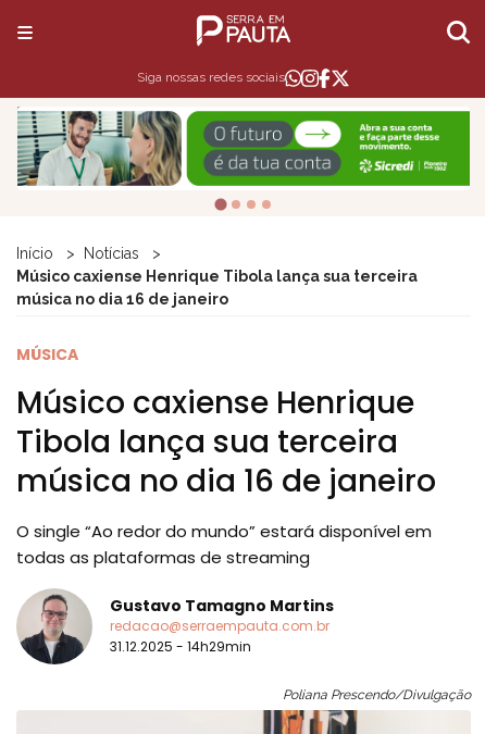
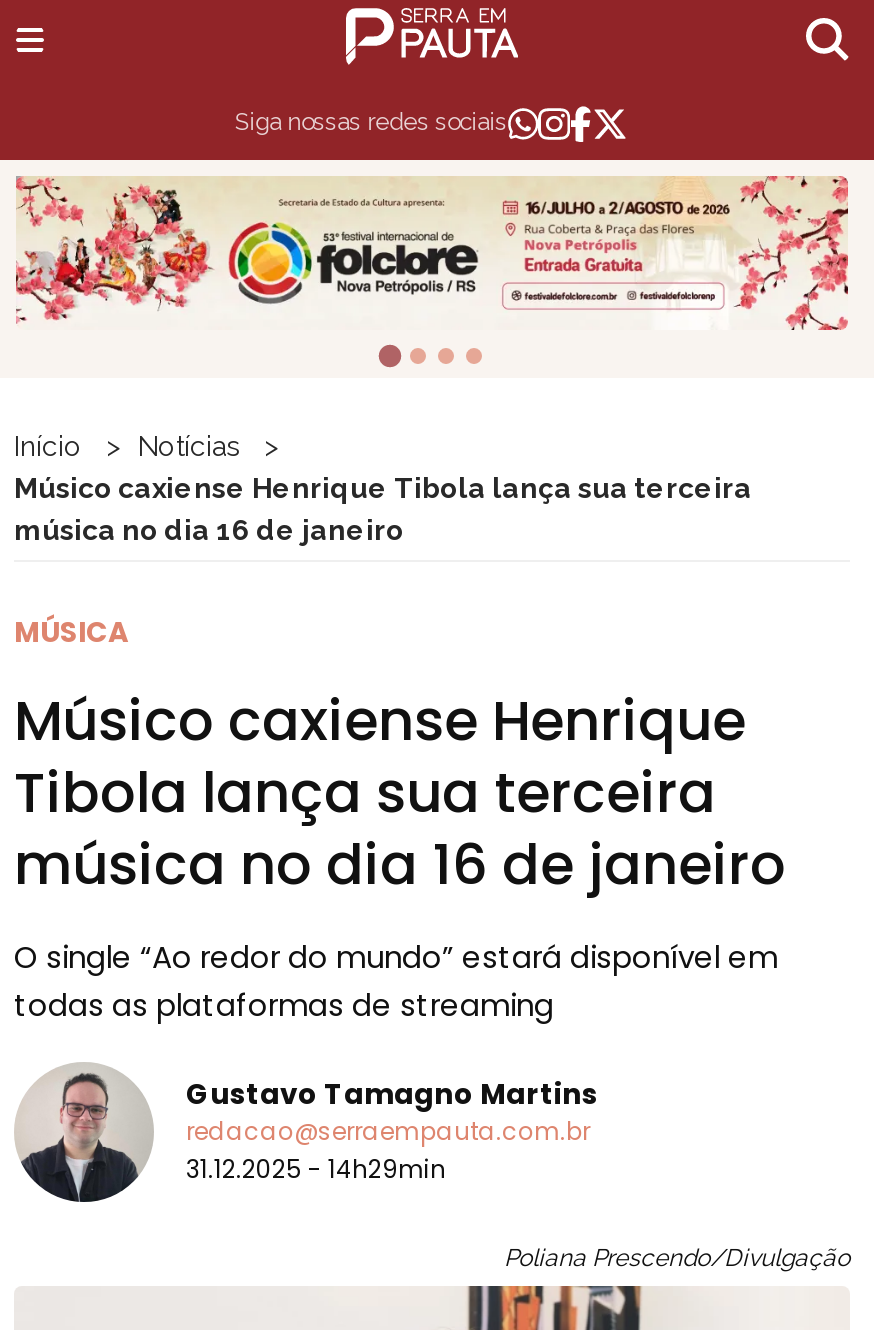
- [image]
+ [image]
